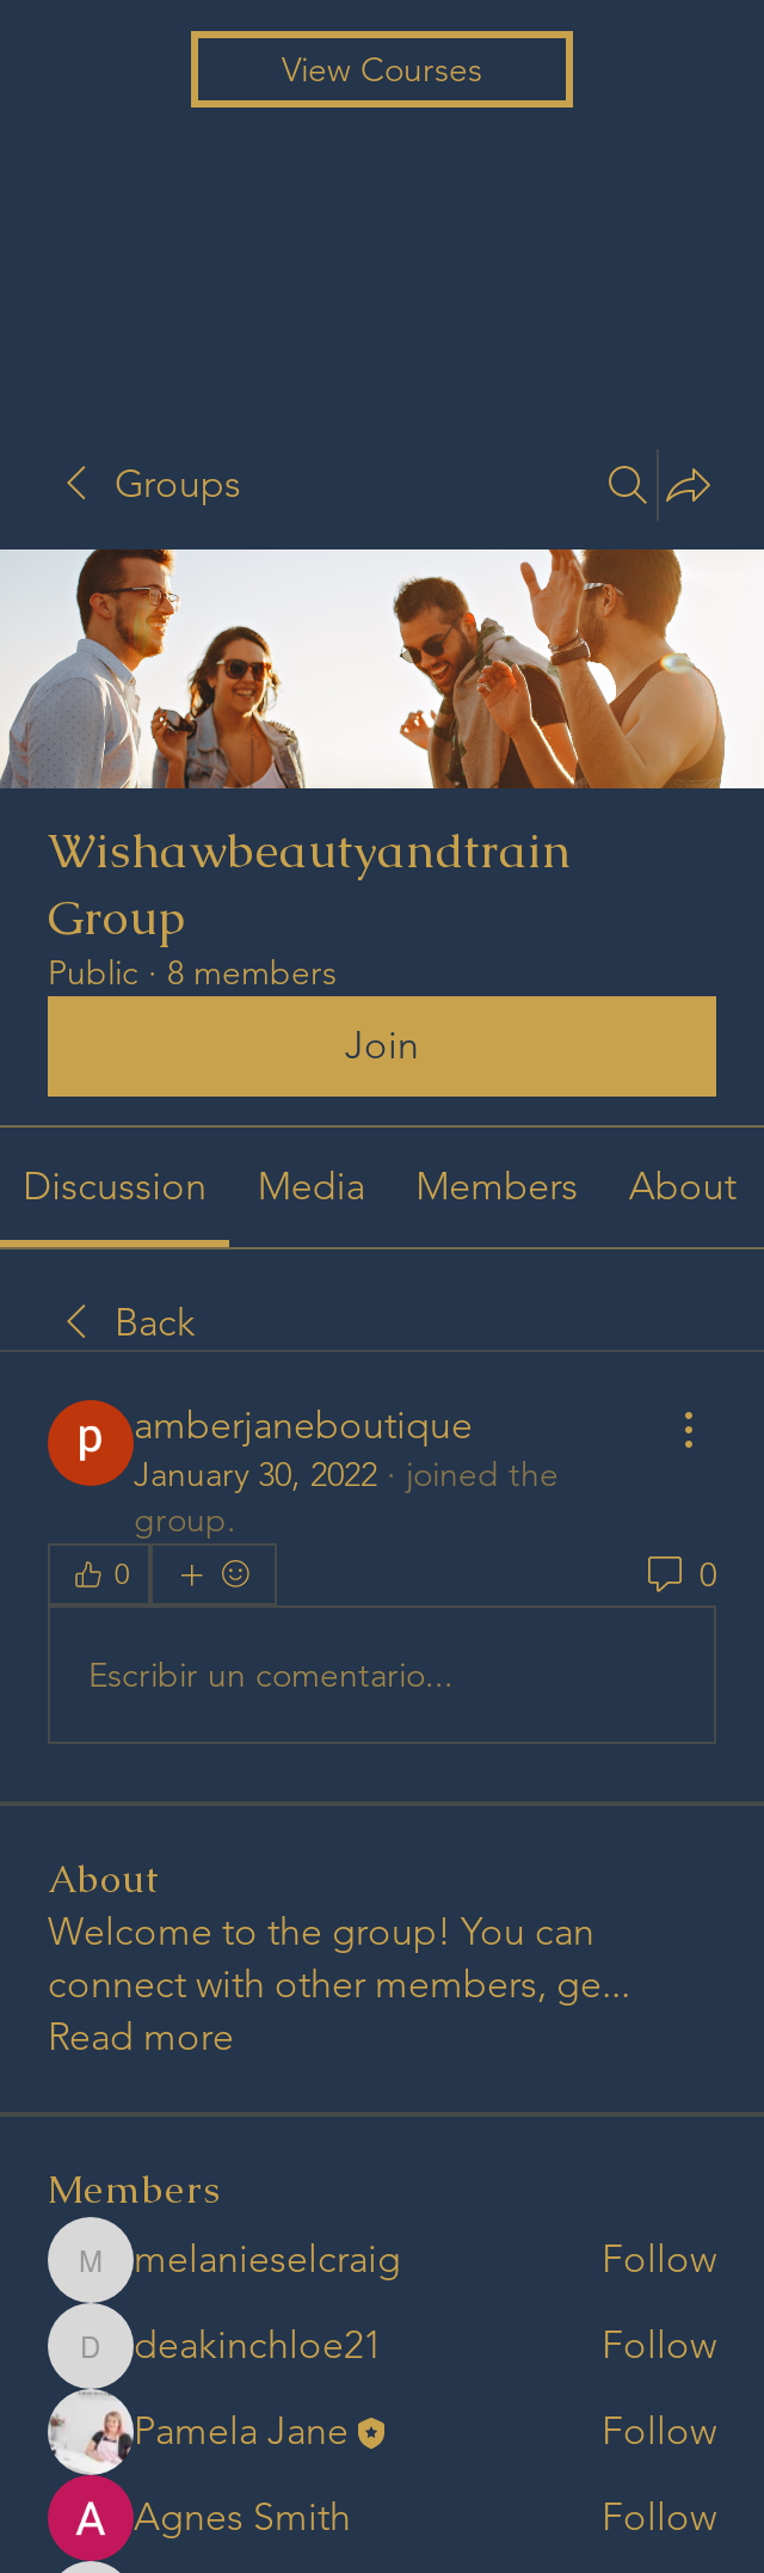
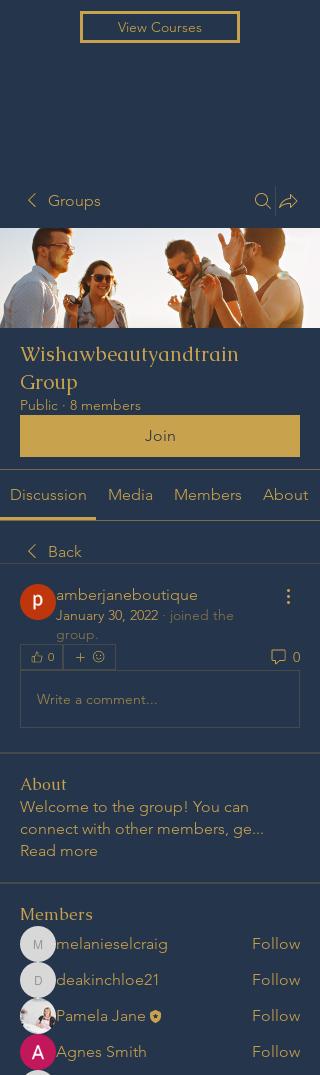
- Escribir un comentario...
+ Write a comment...
